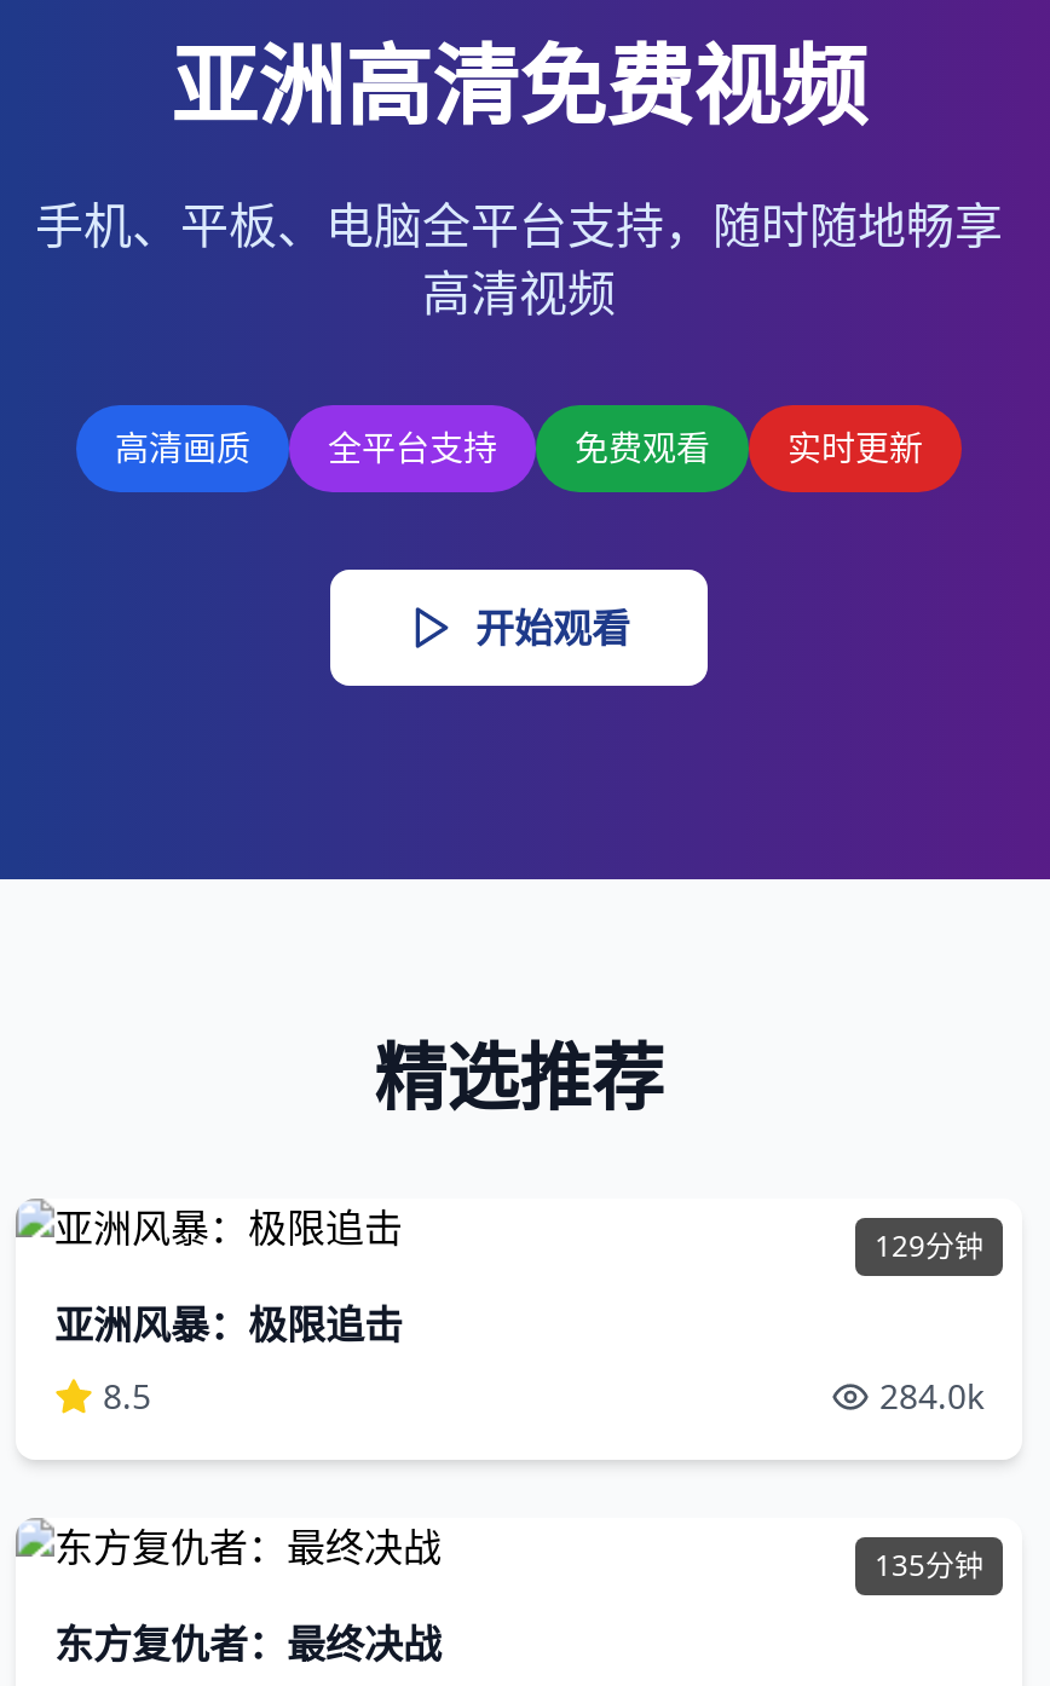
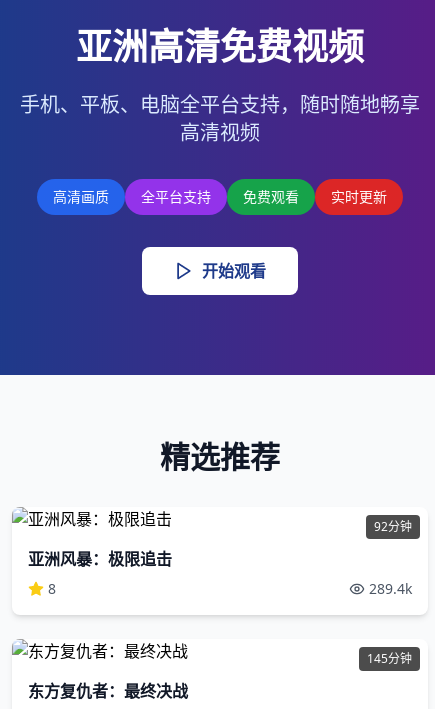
- 129分钟
+ 92分钟

- 8.5
+ 8

- 284.0k
+ 289.4k

- 135分钟
+ 145分钟
